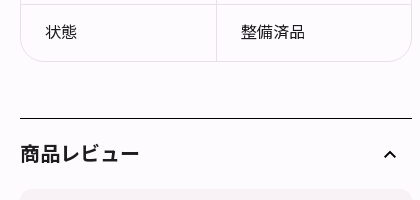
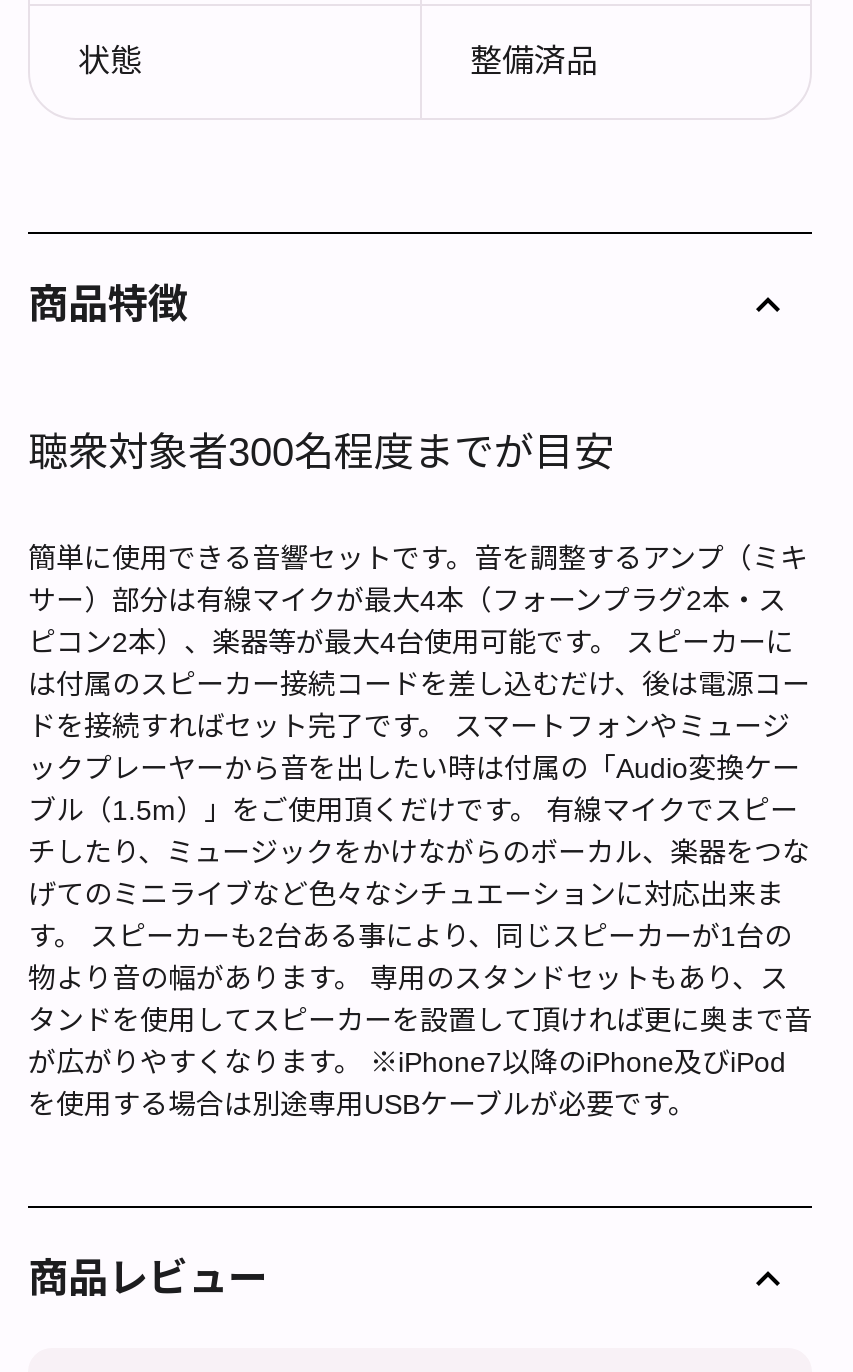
+ 商品特徴
+ 聴衆対象者300名程度までが目安
+ 簡単に使用できる音響セットです。音を調整するアンプ（ミキ
+ サー）部分は有線マイクが最大4本（フォーンプラグ2本・ス
+ ピコン2本）、楽器等が最大4台使用可能です。 スピーカーに
+ は付属のスピーカー接続コードを差し込むだけ、後は電源コー
+ ドを接続すればセット完了です。 スマートフォンやミュージ
+ ックプレーヤーから音を出したい時は付属の「Audio変換ケー
+ ブル（1.5m）」をご使用頂くだけです。 有線マイクでスピー
+ チしたり、ミュージックをかけながらのボーカル、楽器をつな
+ げてのミニライブなど色々なシチュエーションに対応出来ま
+ す。 スピーカーも2台ある事により、同じスピーカーが1台の
+ 物より音の幅があります。 専用のスタンドセットもあり、ス
+ タンドを使用してスピーカーを設置して頂ければ更に奥まで音
+ が広がりやすくなります。 ※iPhone7以降のiPhone及びiPod
+ を使用する場合は別途専用USBケーブルが必要です。
